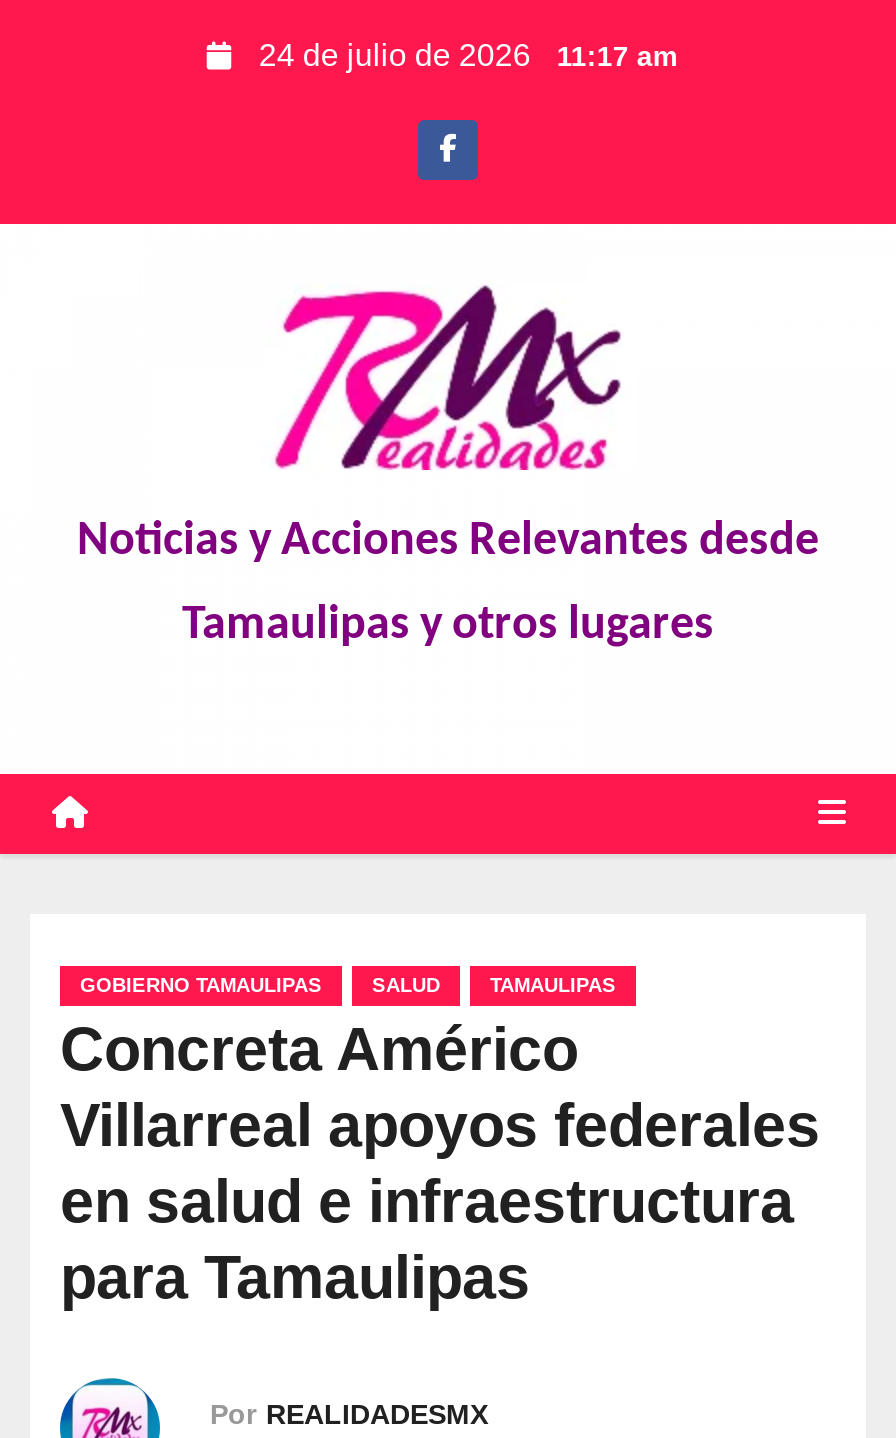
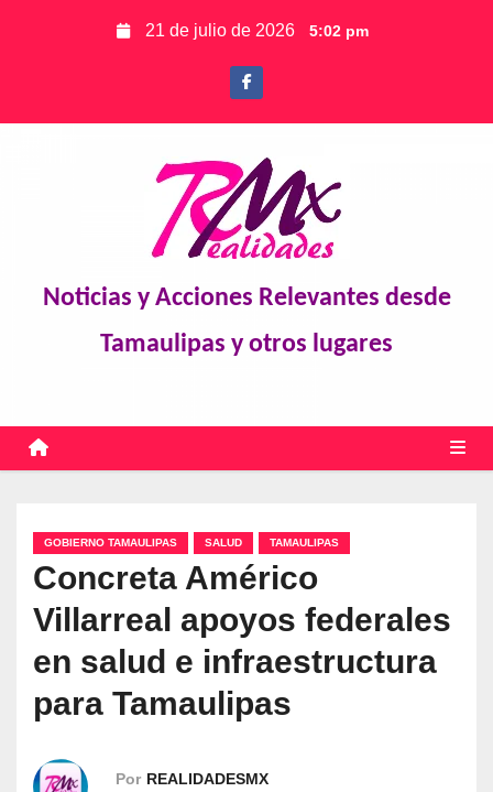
- 24 de julio de 2026 11:17 am
+ 21 de julio de 2026 5:02 pm
